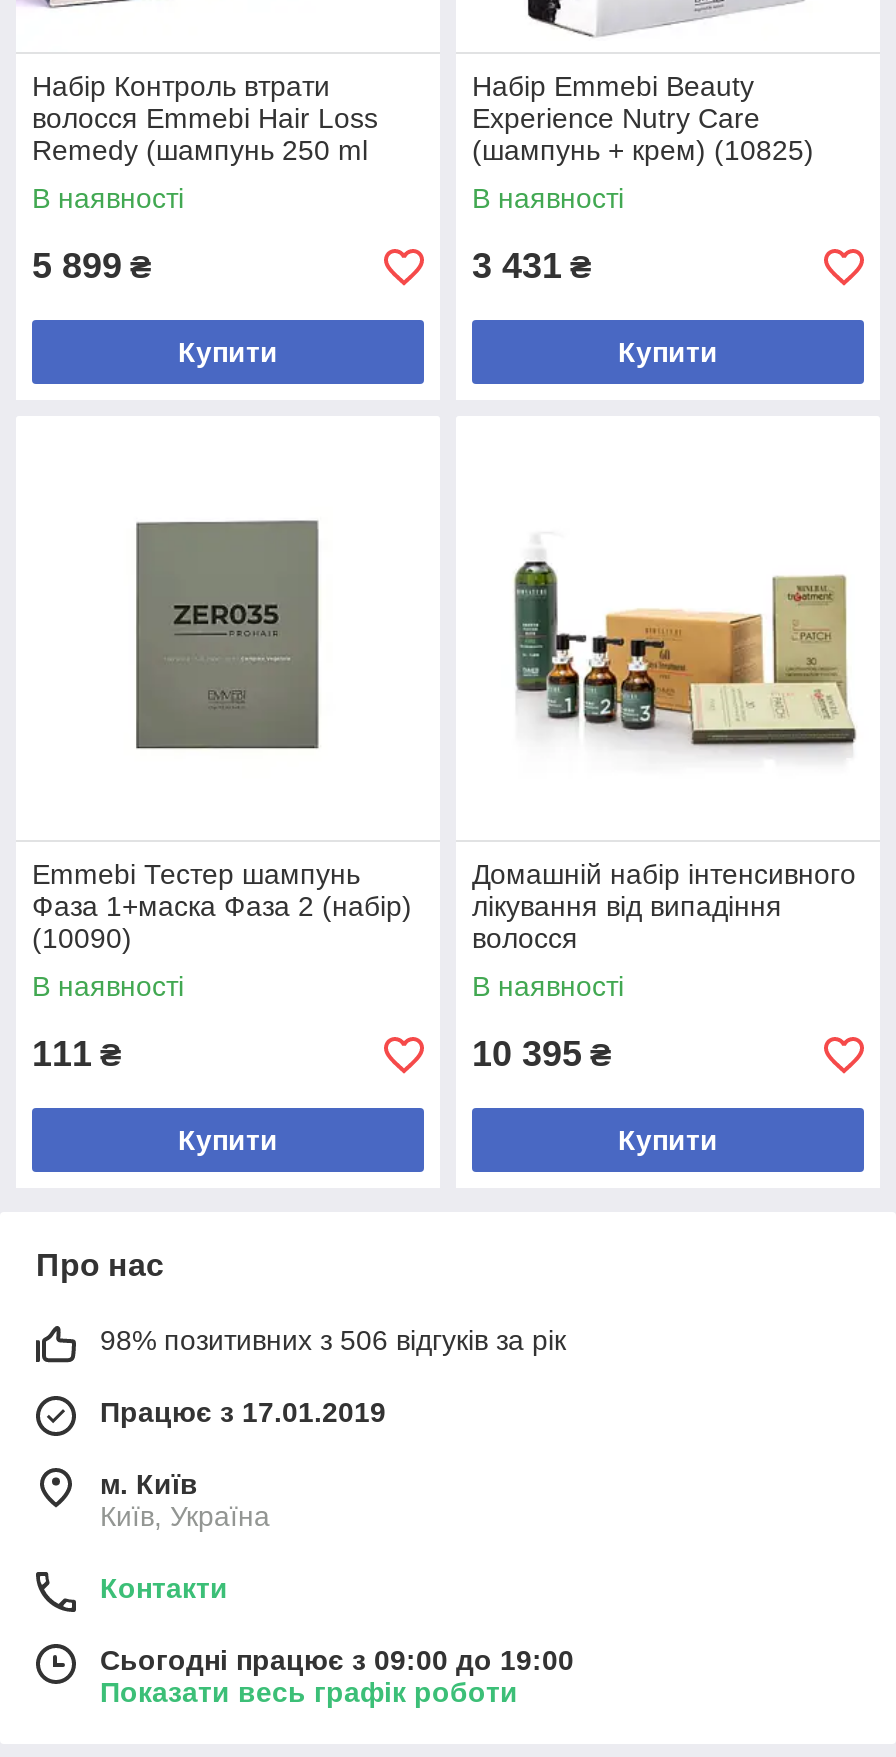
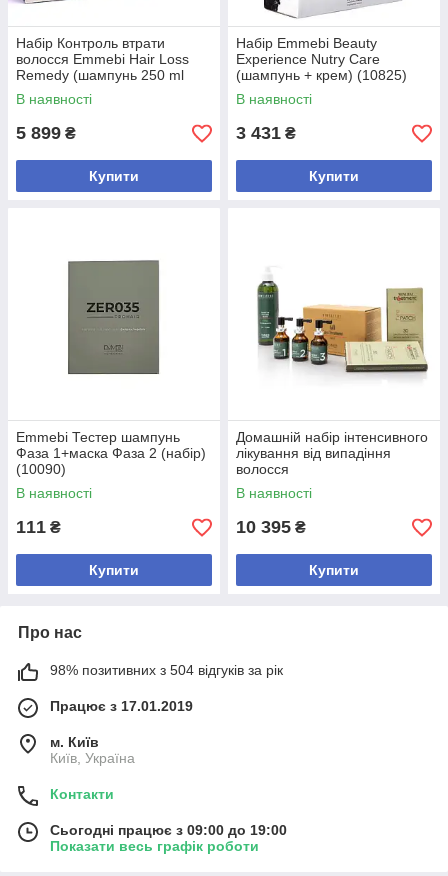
- 98% позитивних з 506 відгуків за рік
+ 98% позитивних з 504 відгуків за рік
